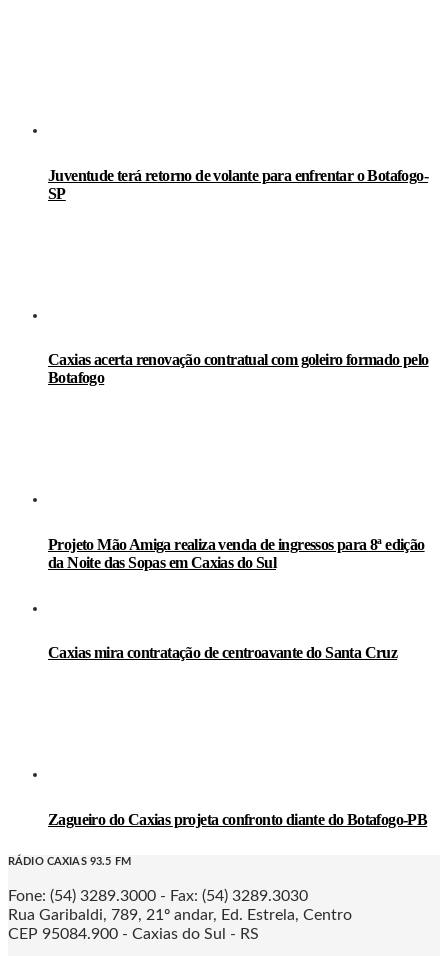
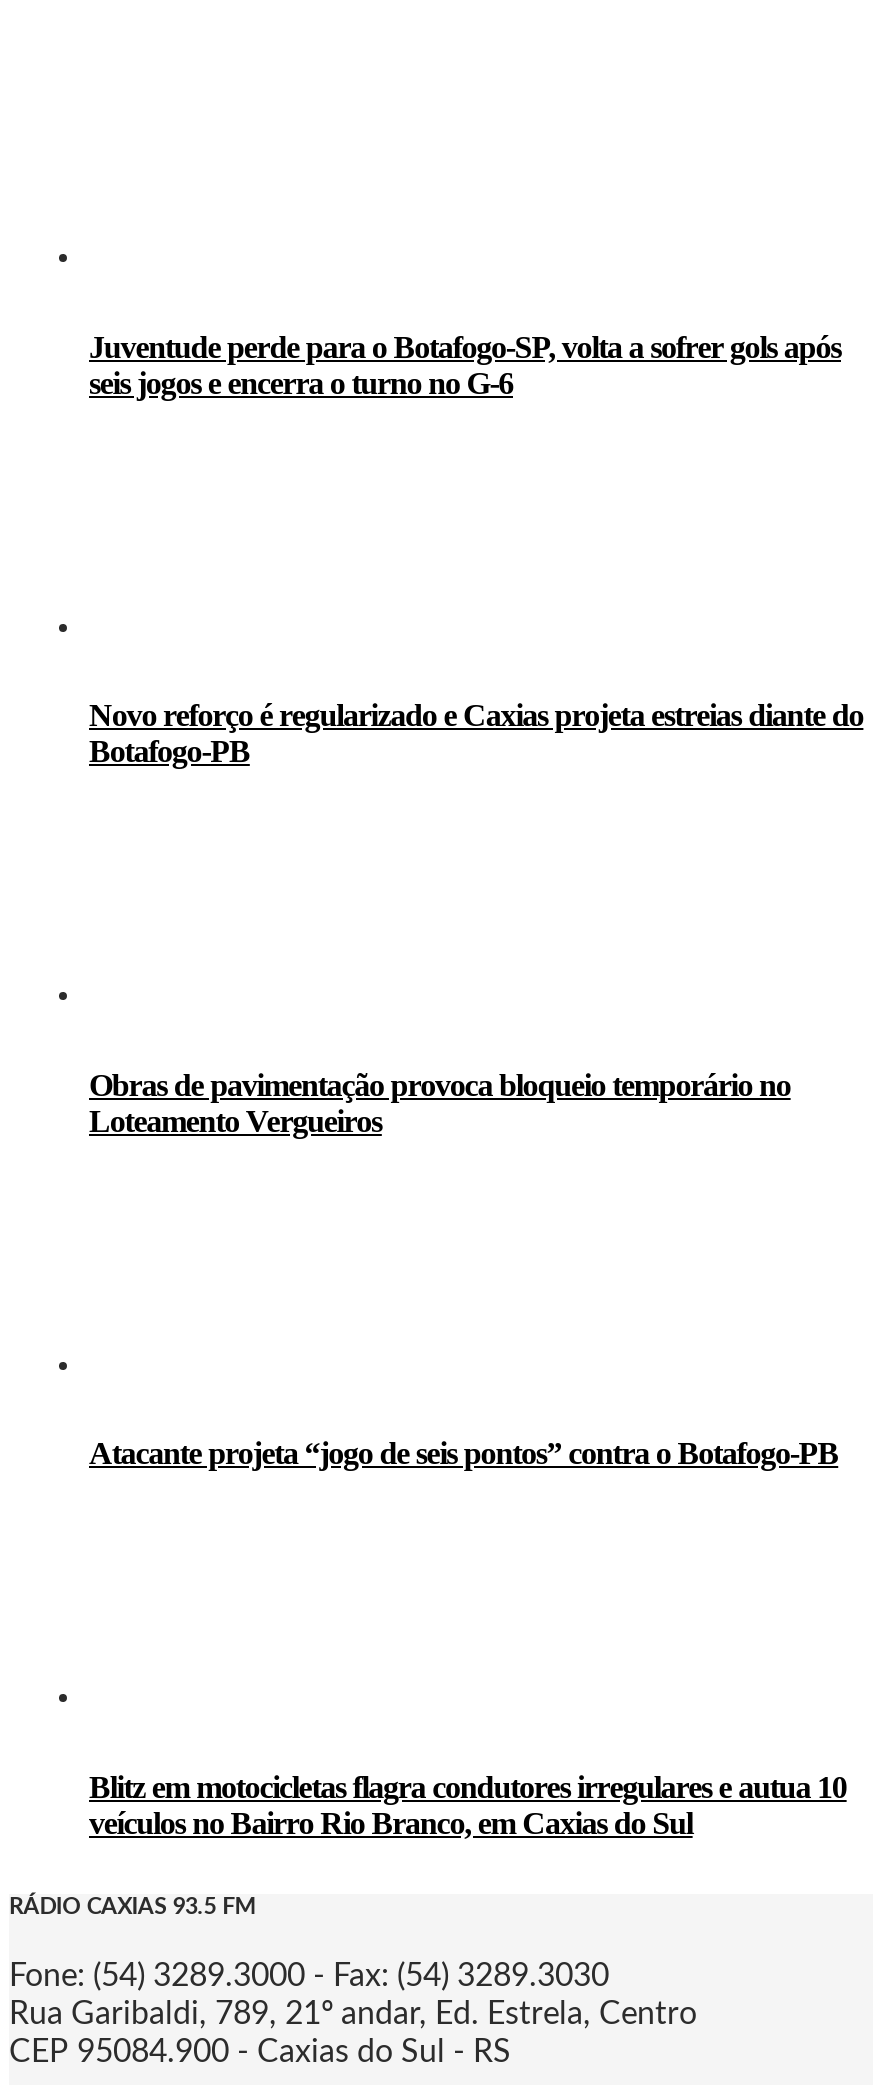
- Juventude terá retorno de volante para enfrentar o Botafogo-
- SP
+ Juventude perde para o Botafogo-SP, volta a sofrer gols após
+ seis jogos e encerra o turno no G-6

- Caxias acerta renovação contratual com goleiro formado pelo
- Botafogo
+ Novo reforço é regularizado e Caxias projeta estreias diante do
+ Botafogo-PB

- Projeto Mão Amiga realiza venda de ingressos para 8ª edição
- da Noite das Sopas em Caxias do Sul
+ Obras de pavimentação provoca bloqueio temporário no
+ Loteamento Vergueiros

- Caxias mira contratação de centroavante do Santa Cruz
+ Atacante projeta “jogo de seis pontos” contra o Botafogo-PB

- Zagueiro do Caxias projeta confronto diante do Botafogo-PB
+ Blitz em motocicletas flagra condutores irregulares e autua 10
+ veículos no Bairro Rio Branco, em Caxias do Sul
